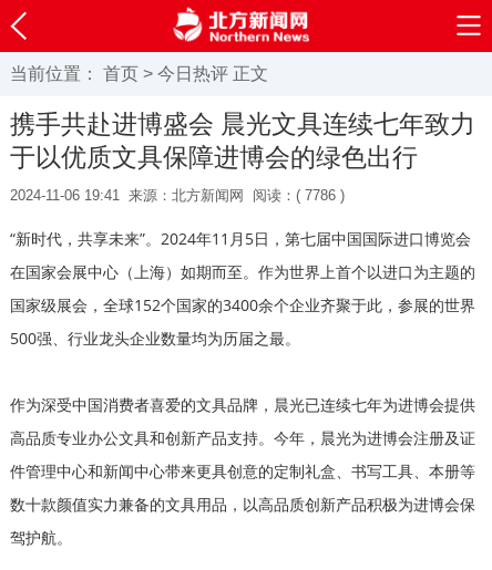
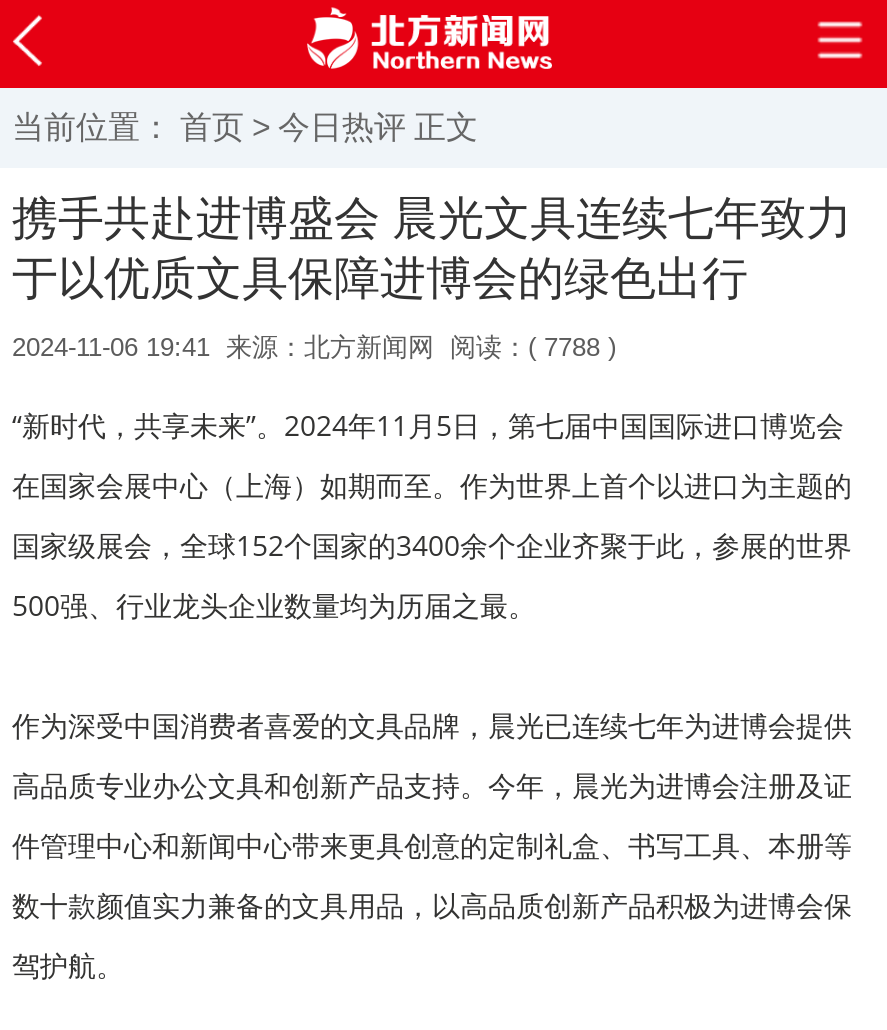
- 2024-11-06 19:41 来源：北方新闻网 阅读：(7786 )
+ 2024-11-06 19:41 来源：北方新闻网 阅读：(7788 )
